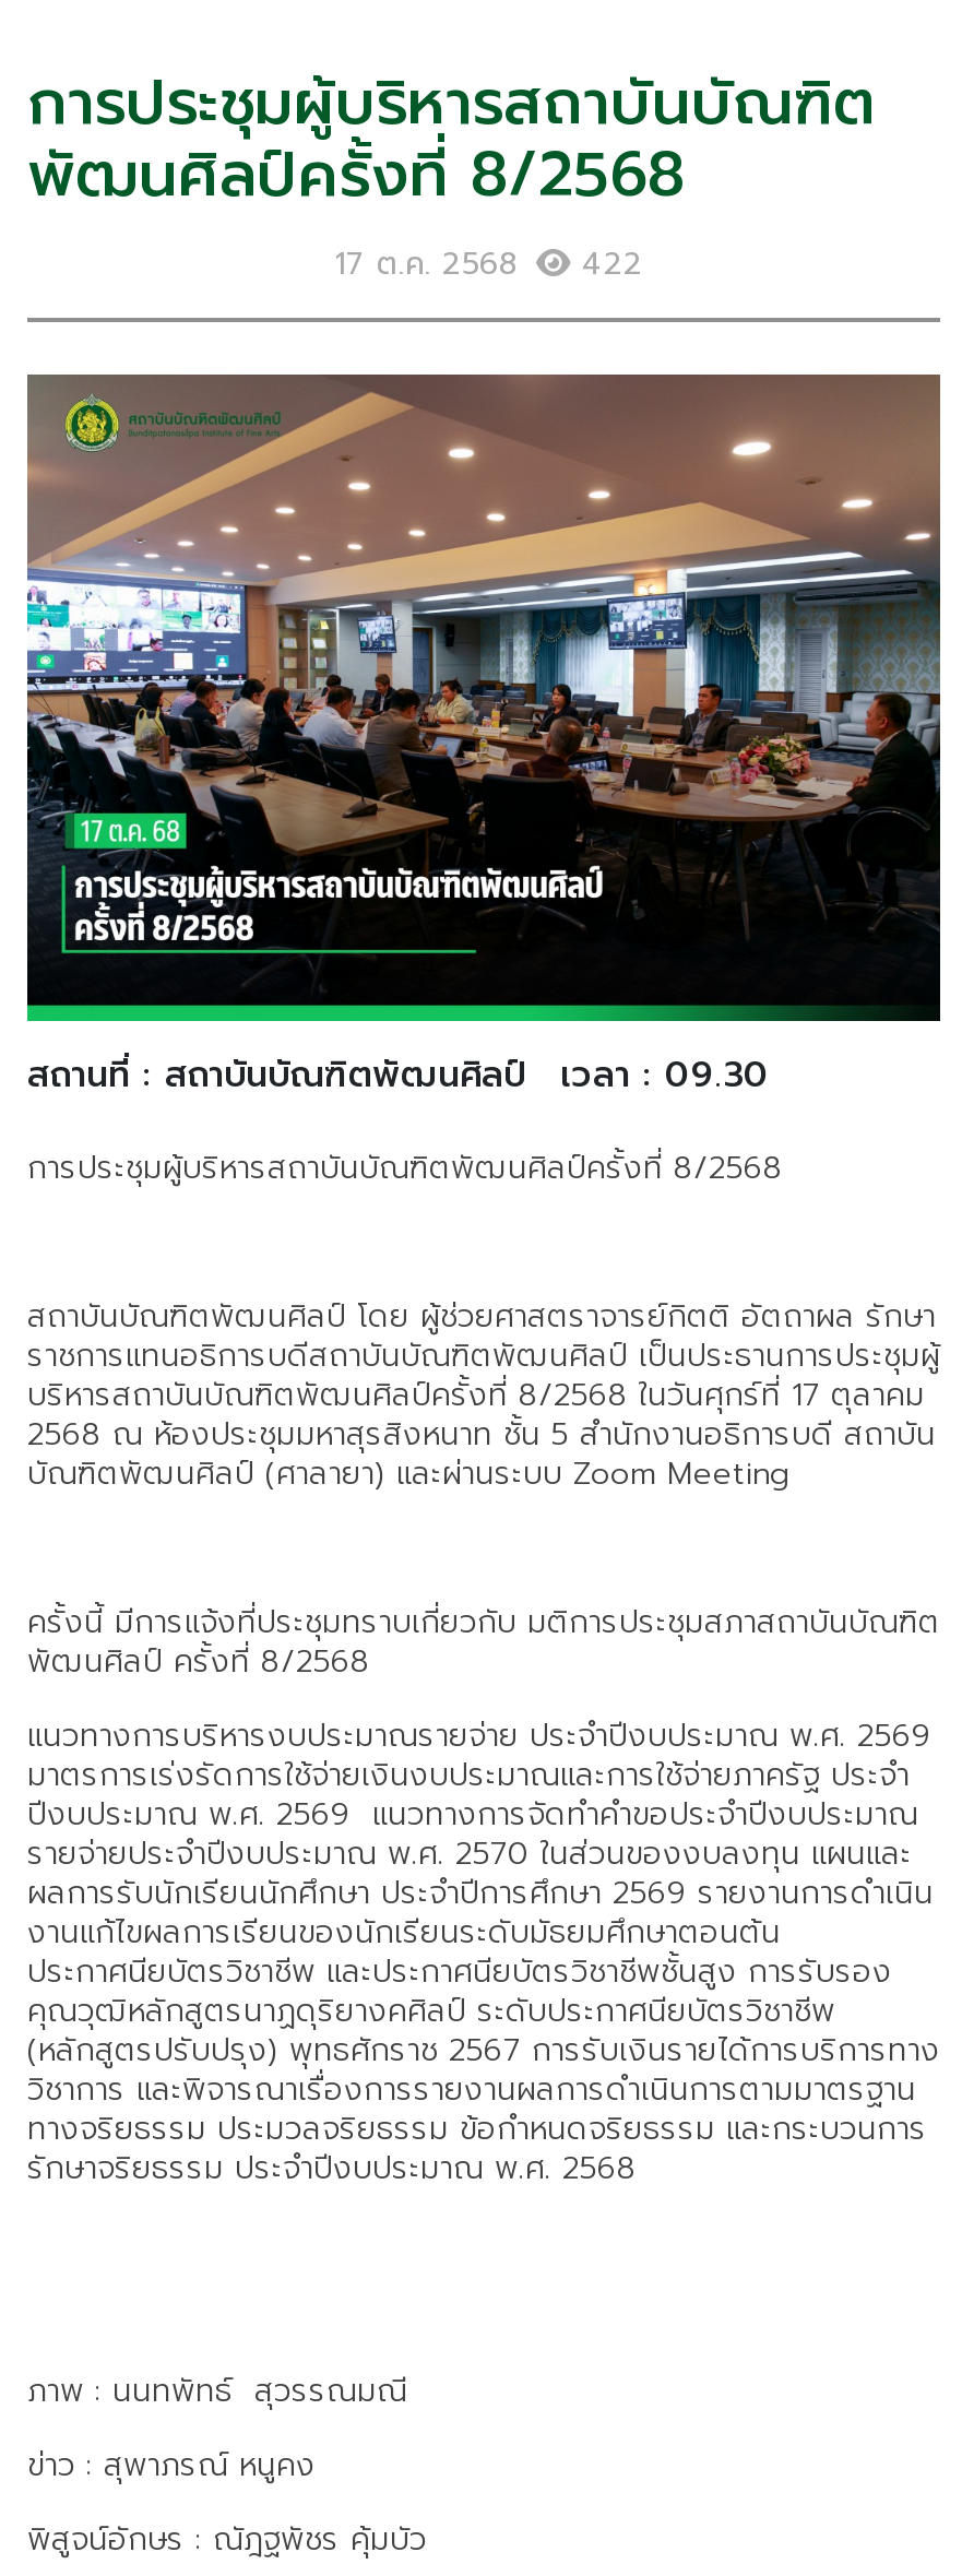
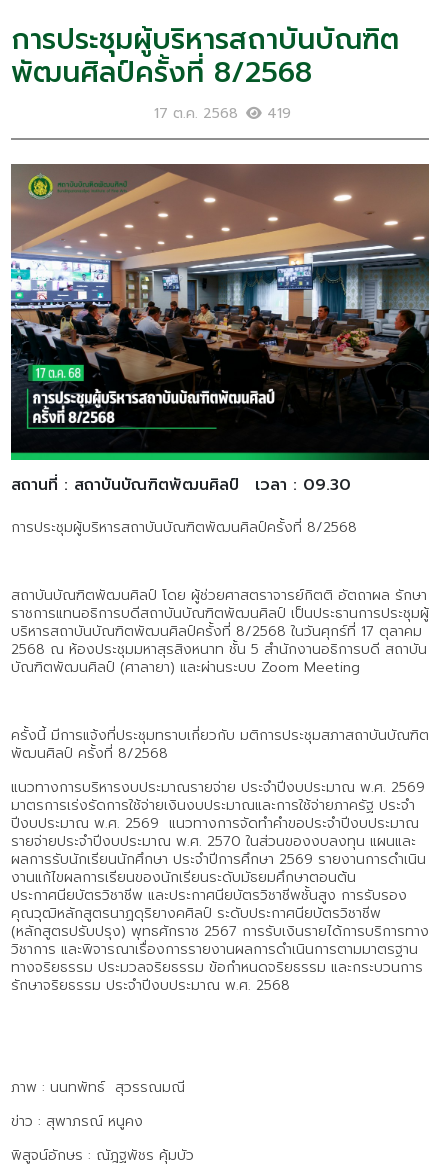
- 422
+ 419
